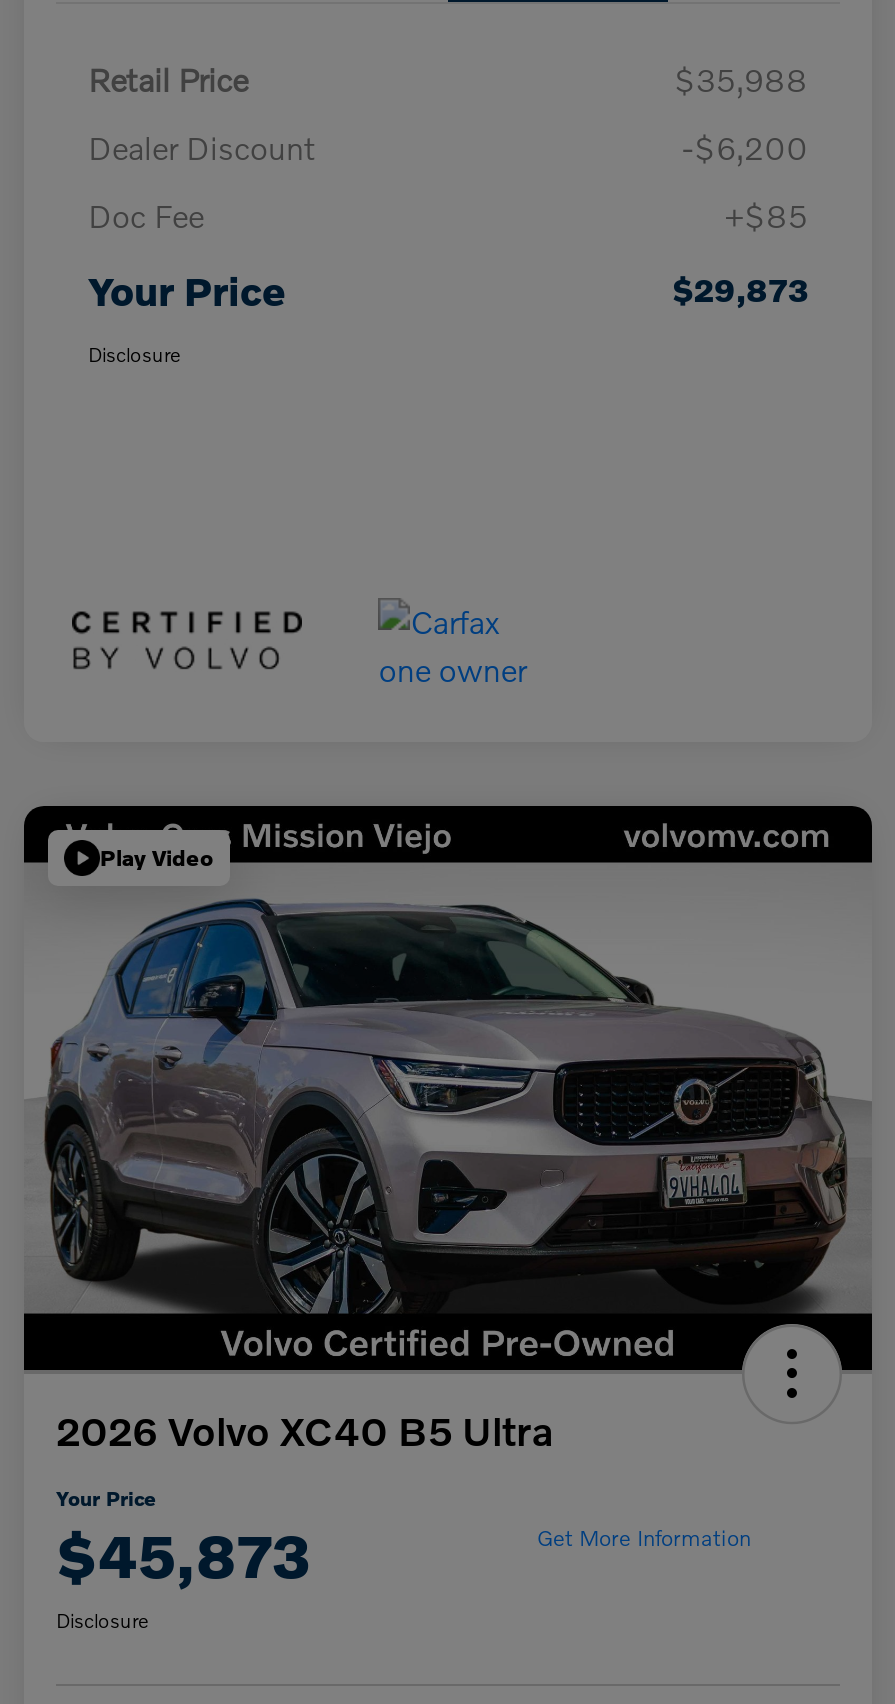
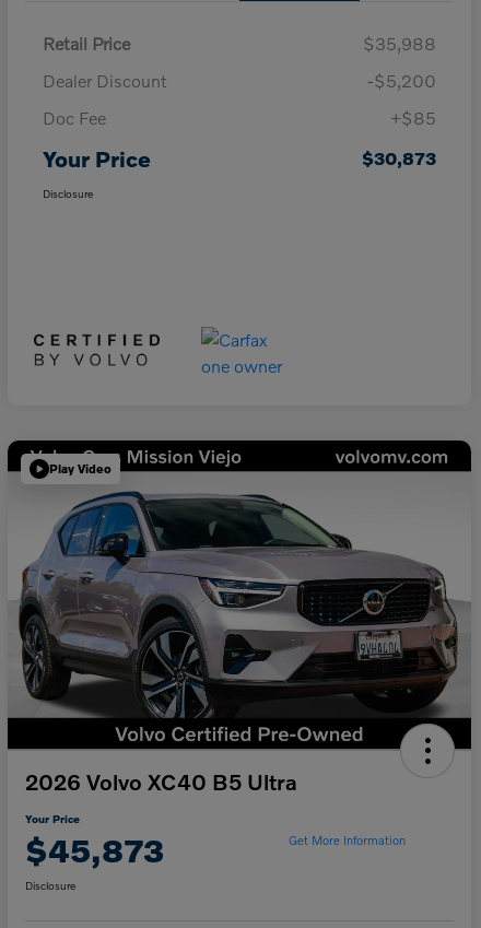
- -$6,200
+ -$5,200

- $29,873
+ $30,873
